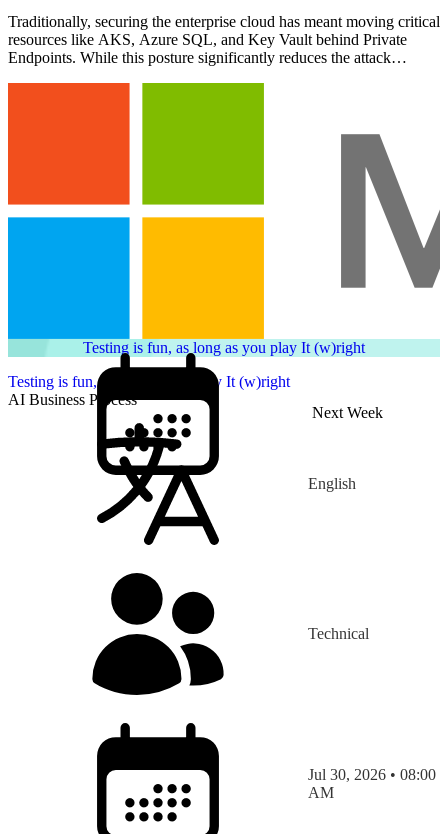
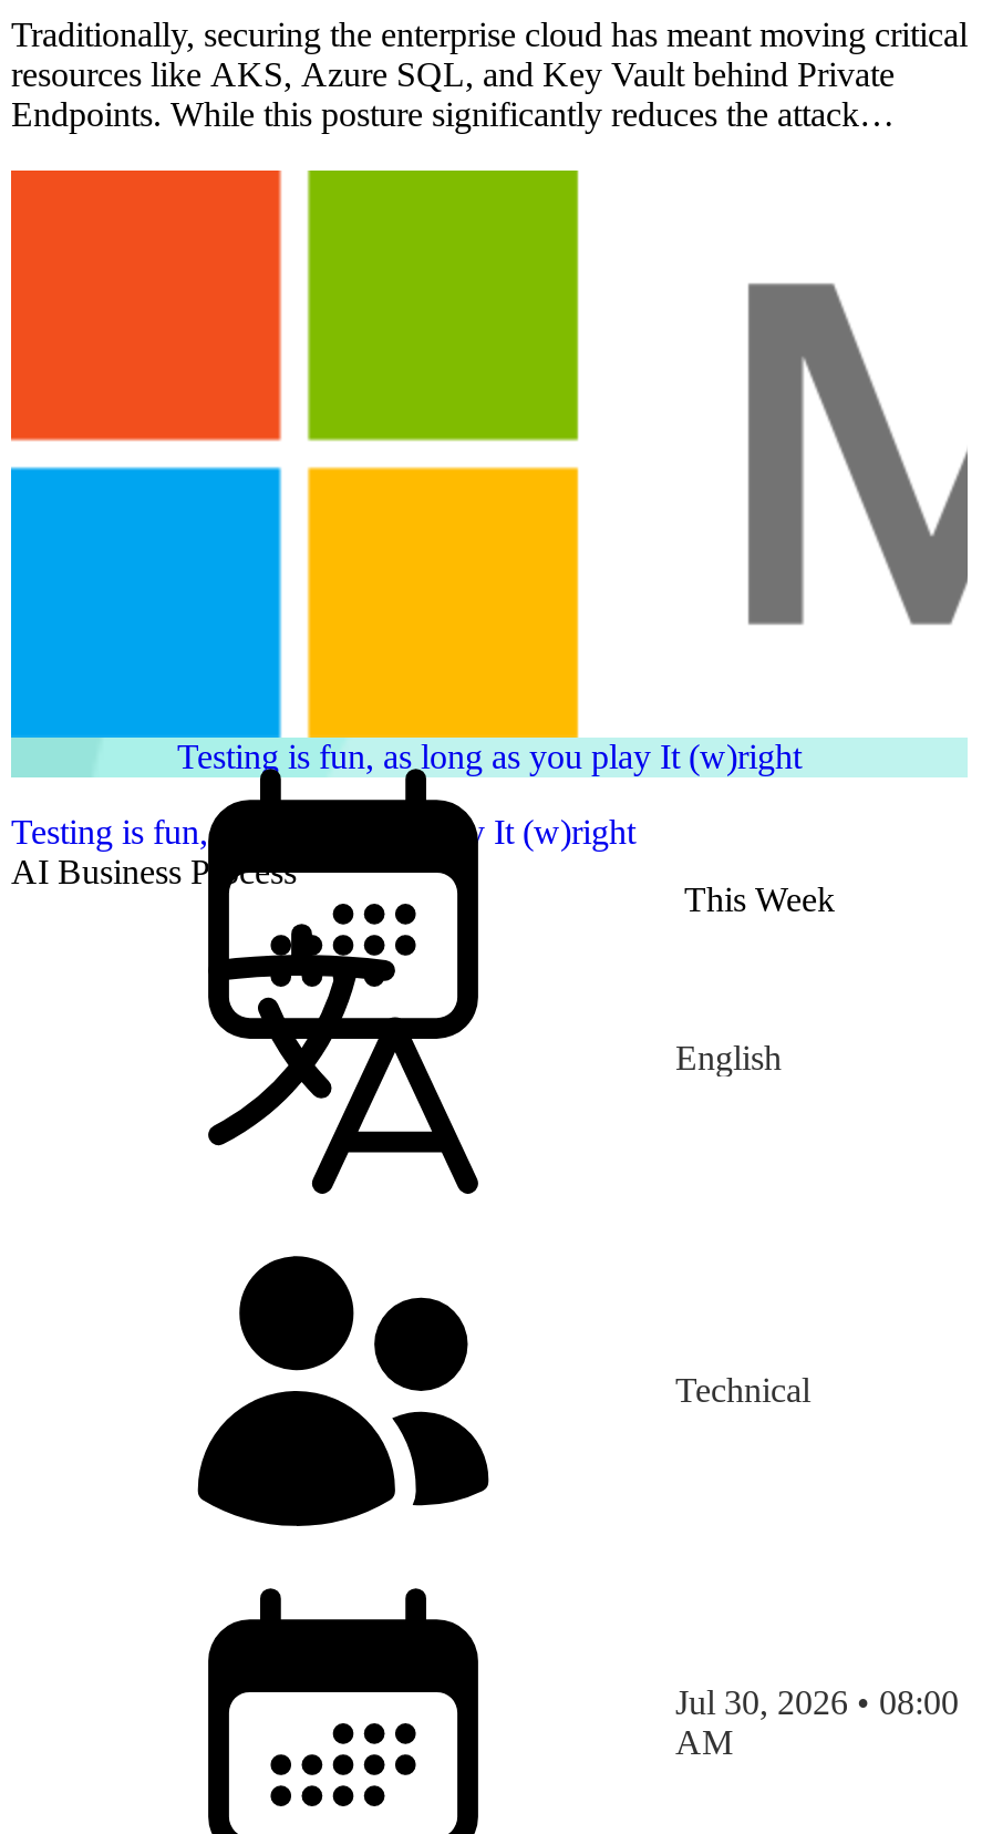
- Next Week
+ This Week
